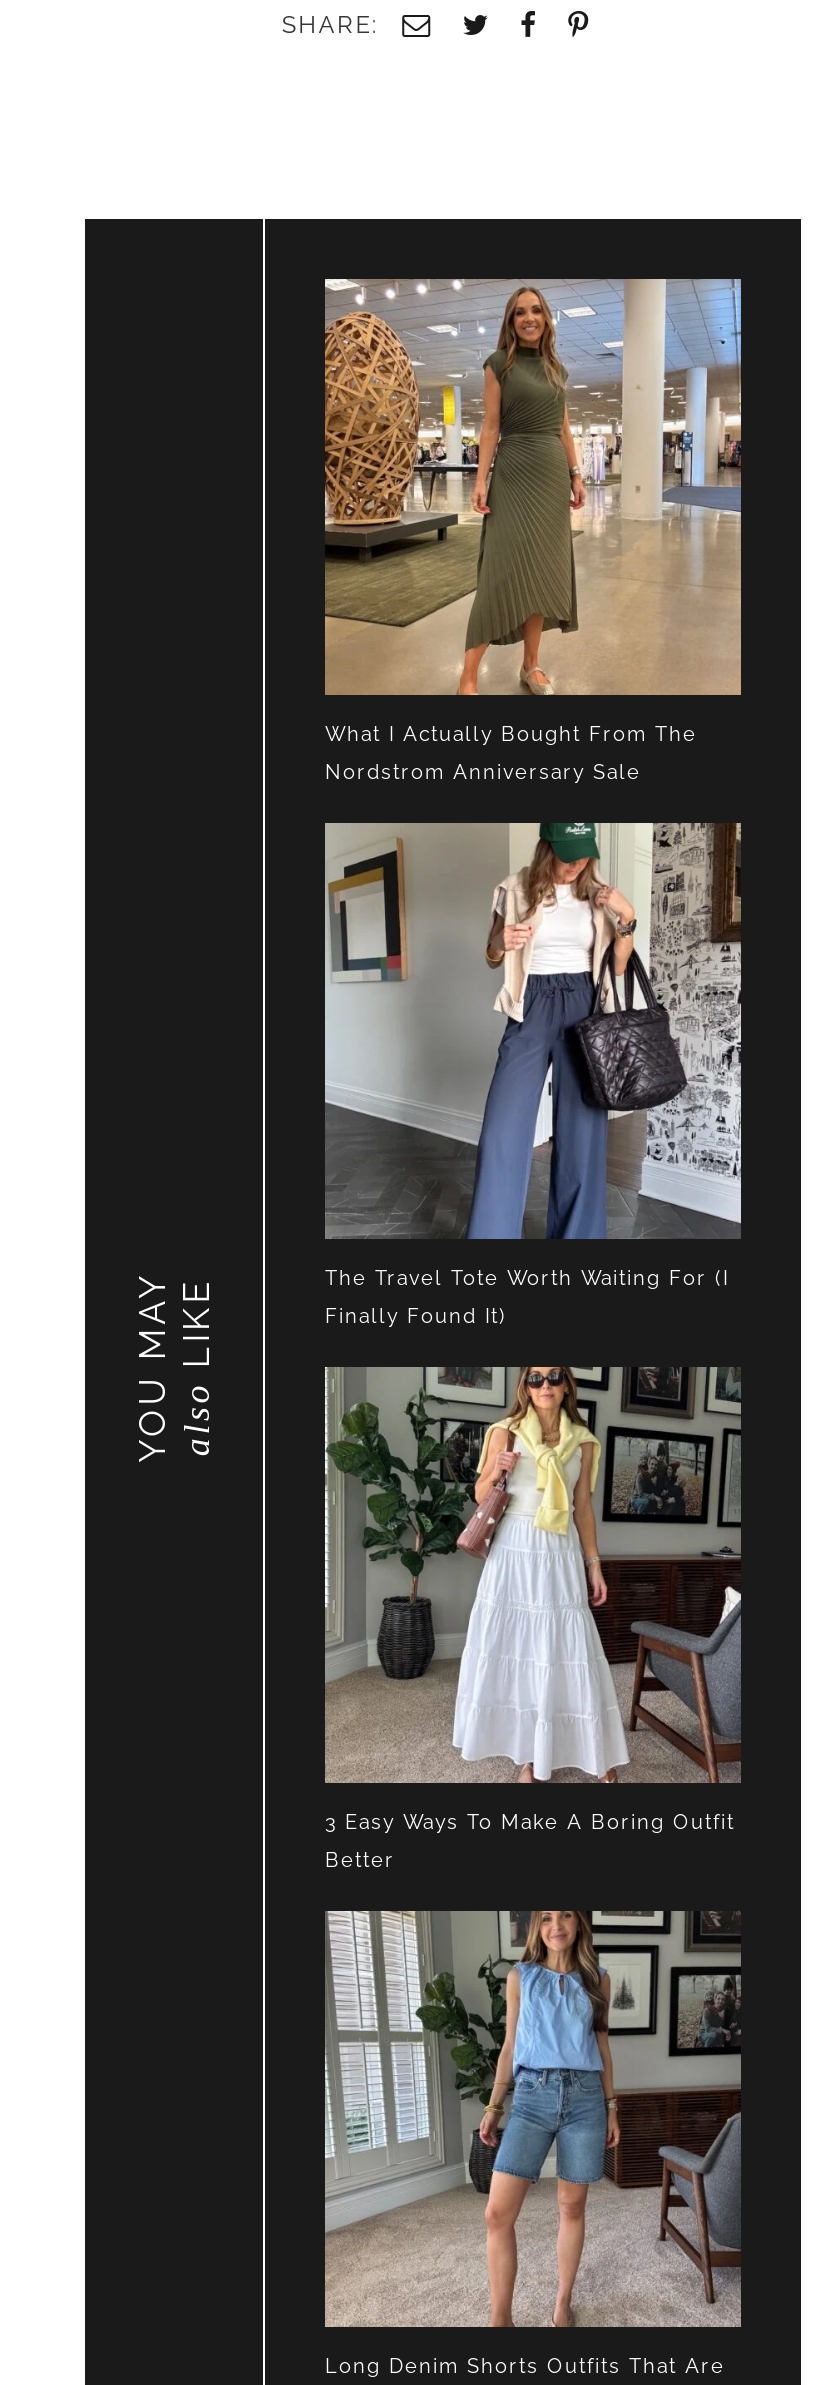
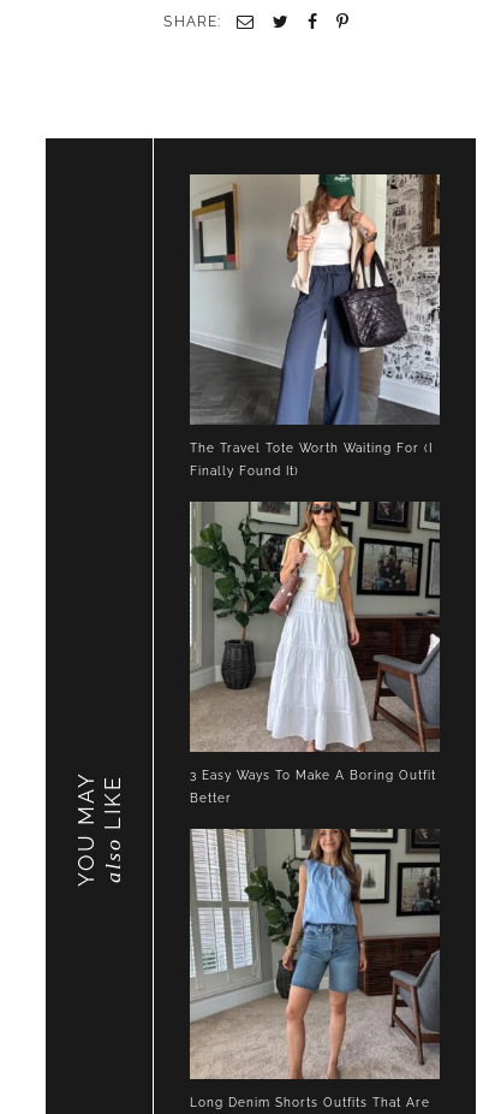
- [image]
- What I Actually Bought From The
- Nordstrom Anniversary Sale
